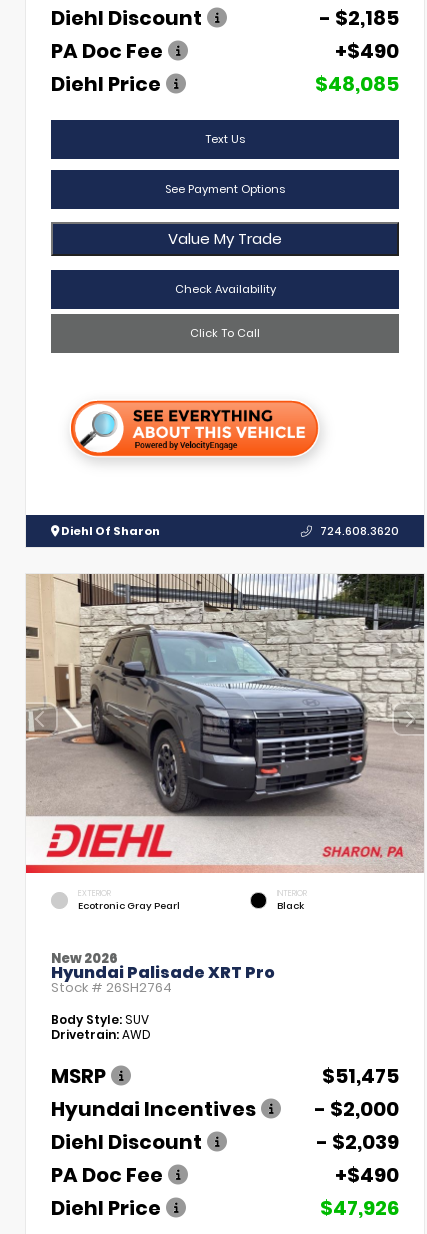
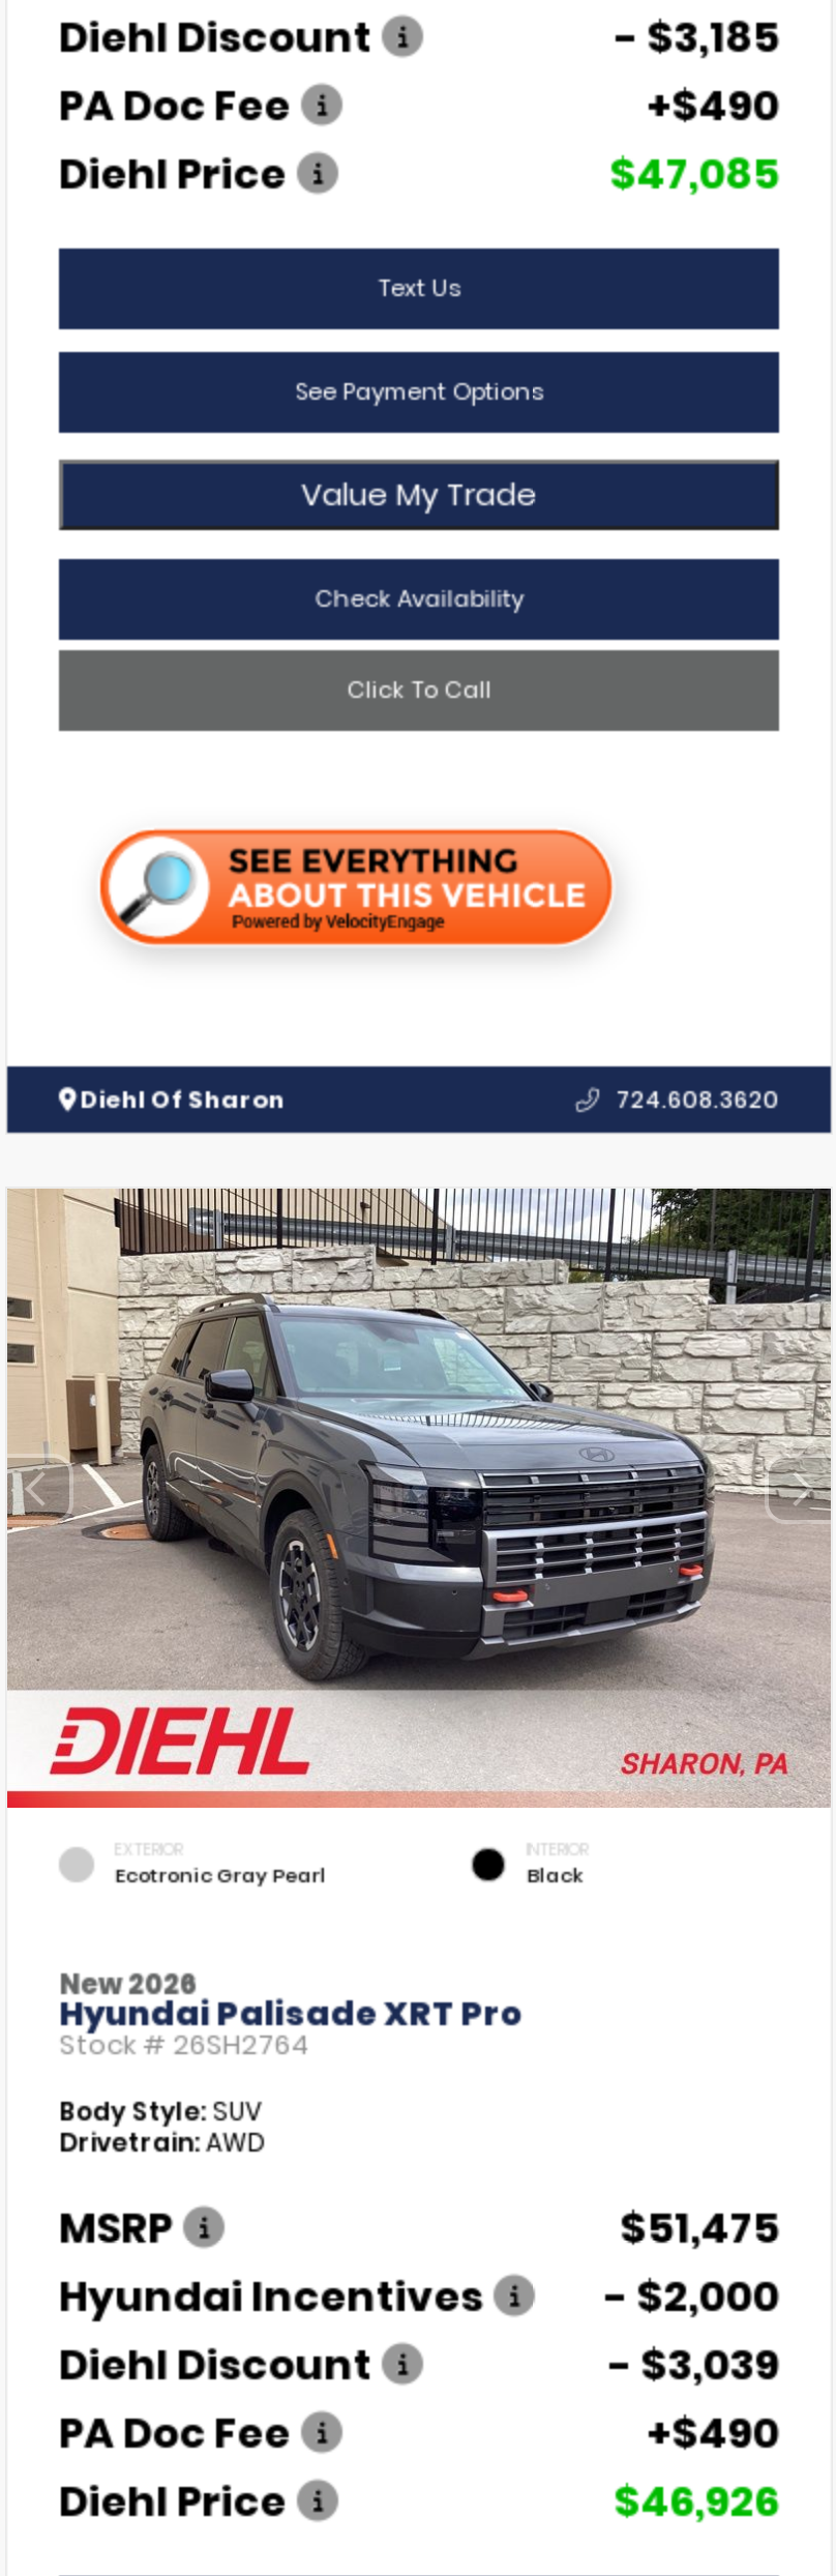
- - $2,185
+ - $3,185

- $48,085
+ $47,085

- - $2,039
+ - $3,039

- $47,926
+ $46,926
